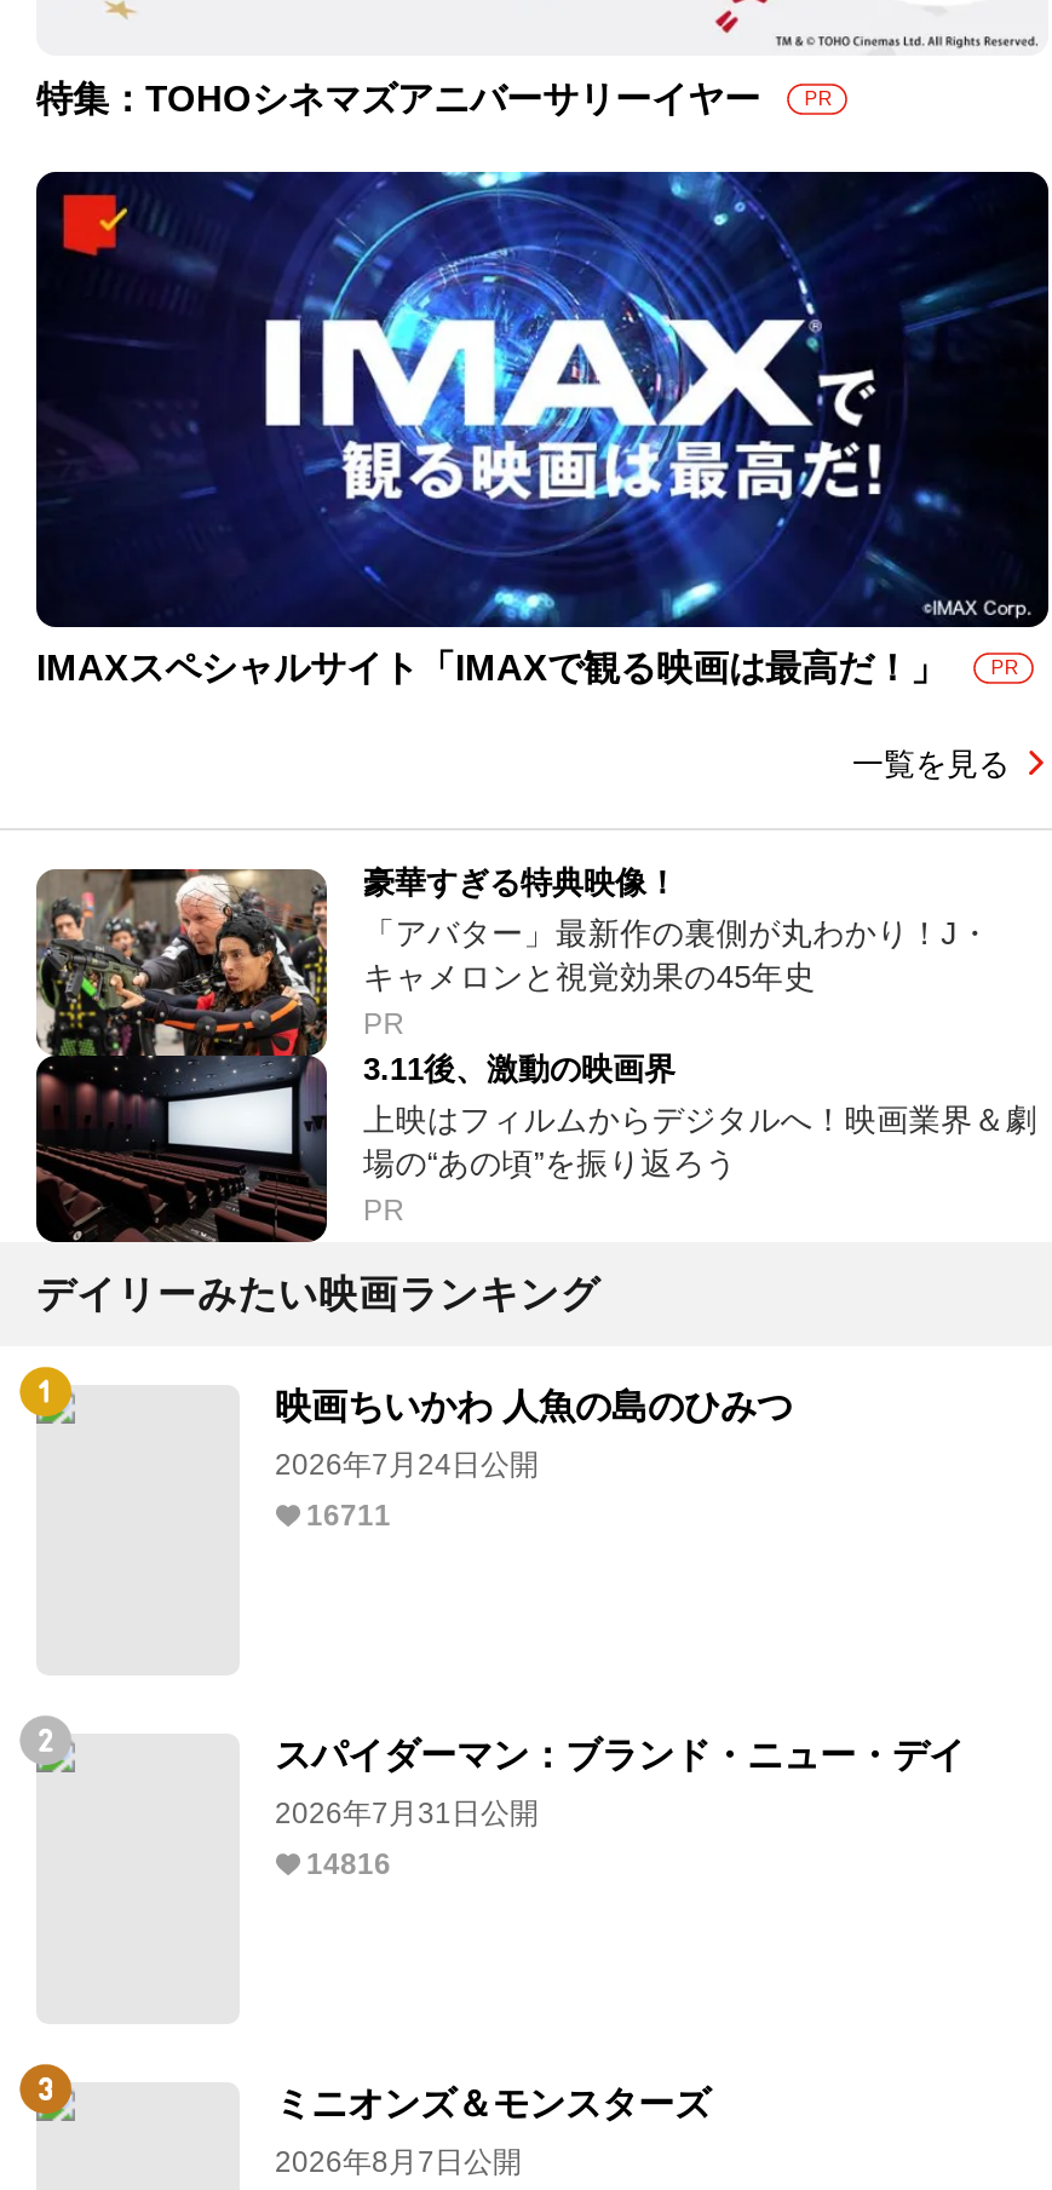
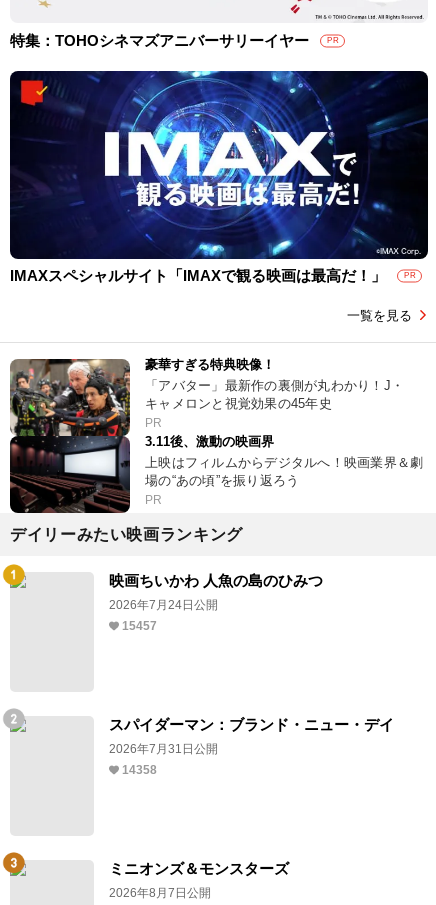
- 16711
+ 15457

- 14816
+ 14358
